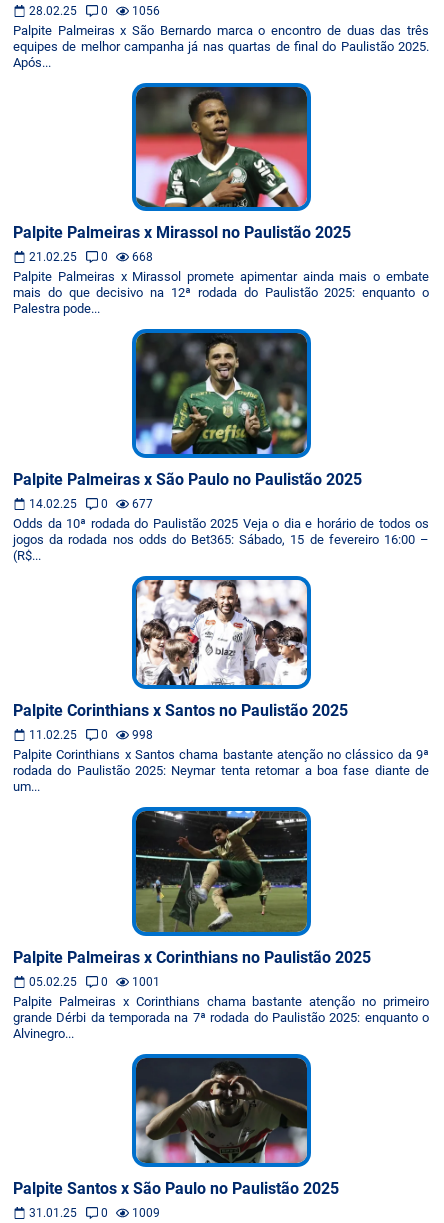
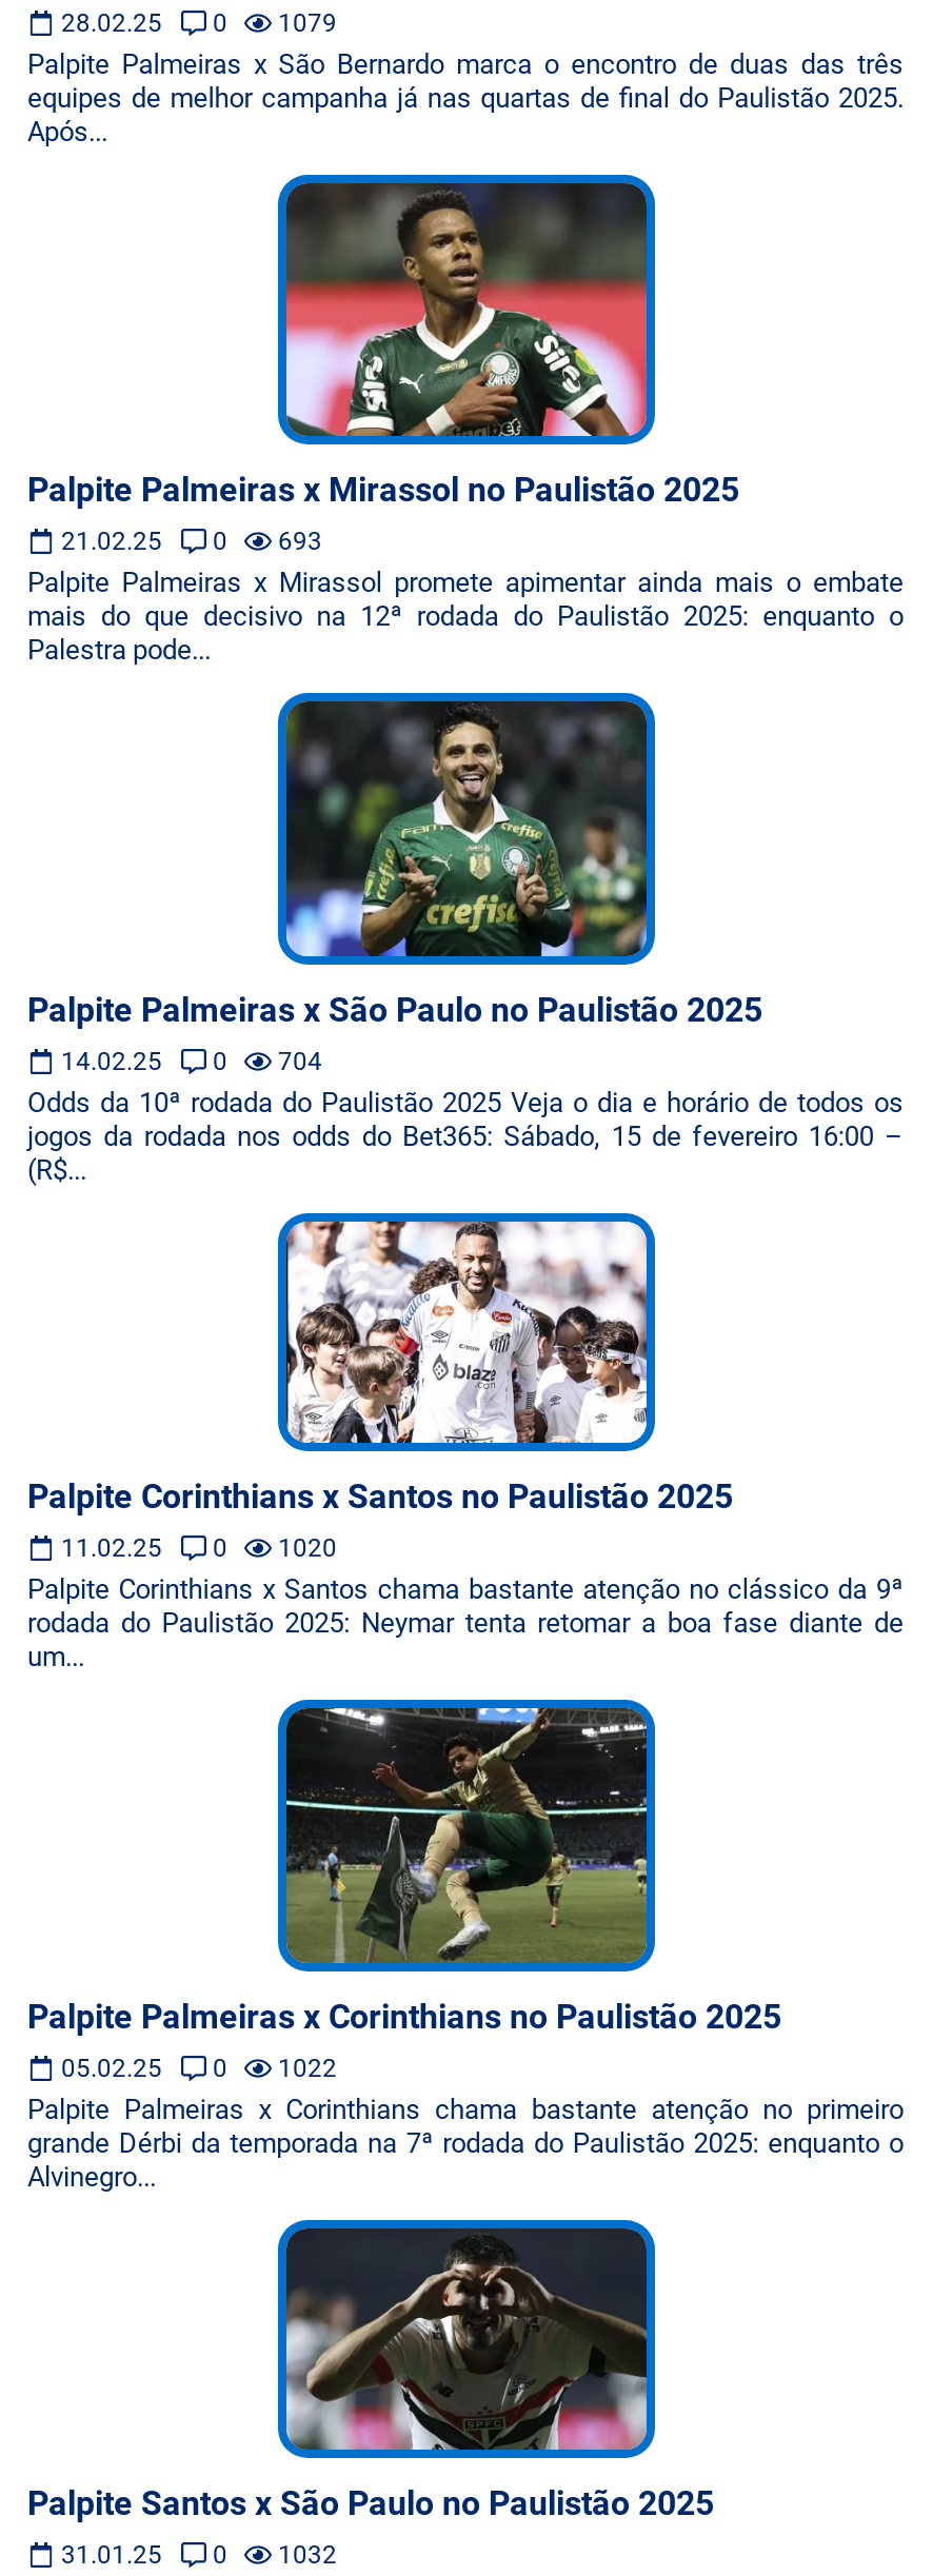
- 28.02.25 0 1056
+ 28.02.25 0 1079

- 21.02.25 0 668
+ 21.02.25 0 693

- 14.02.25 0 677
+ 14.02.25 0 704

- 11.02.25 0 998
+ 11.02.25 0 1020

- 05.02.25 0 1001
+ 05.02.25 0 1022

- 31.01.25 0 1009
+ 31.01.25 0 1032
